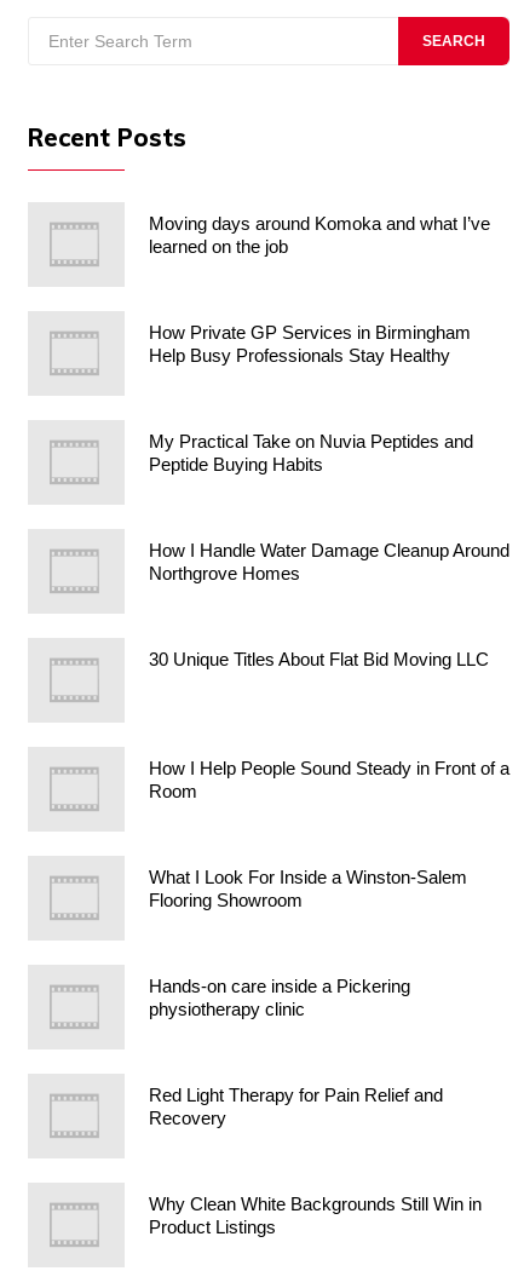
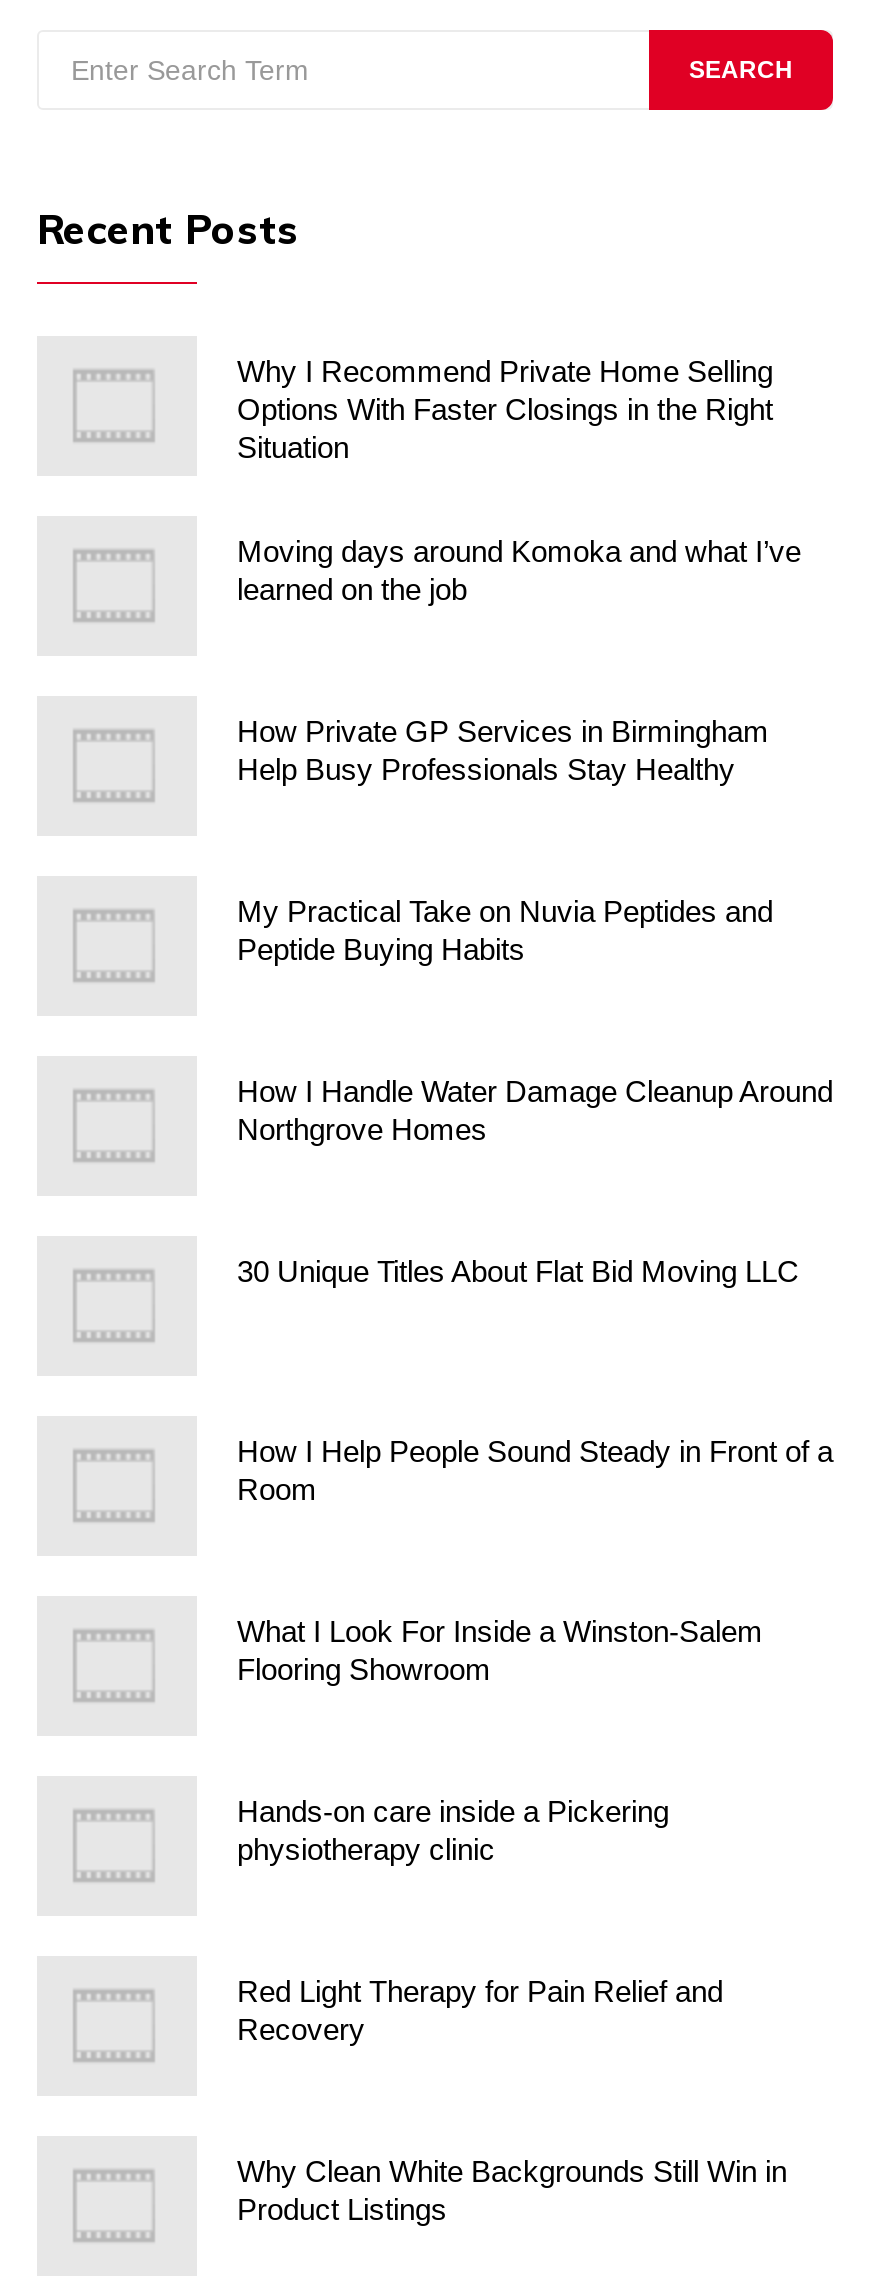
+ Why I Recommend Private Home Selling
+ Options With Faster Closings in the Right
+ Situation
